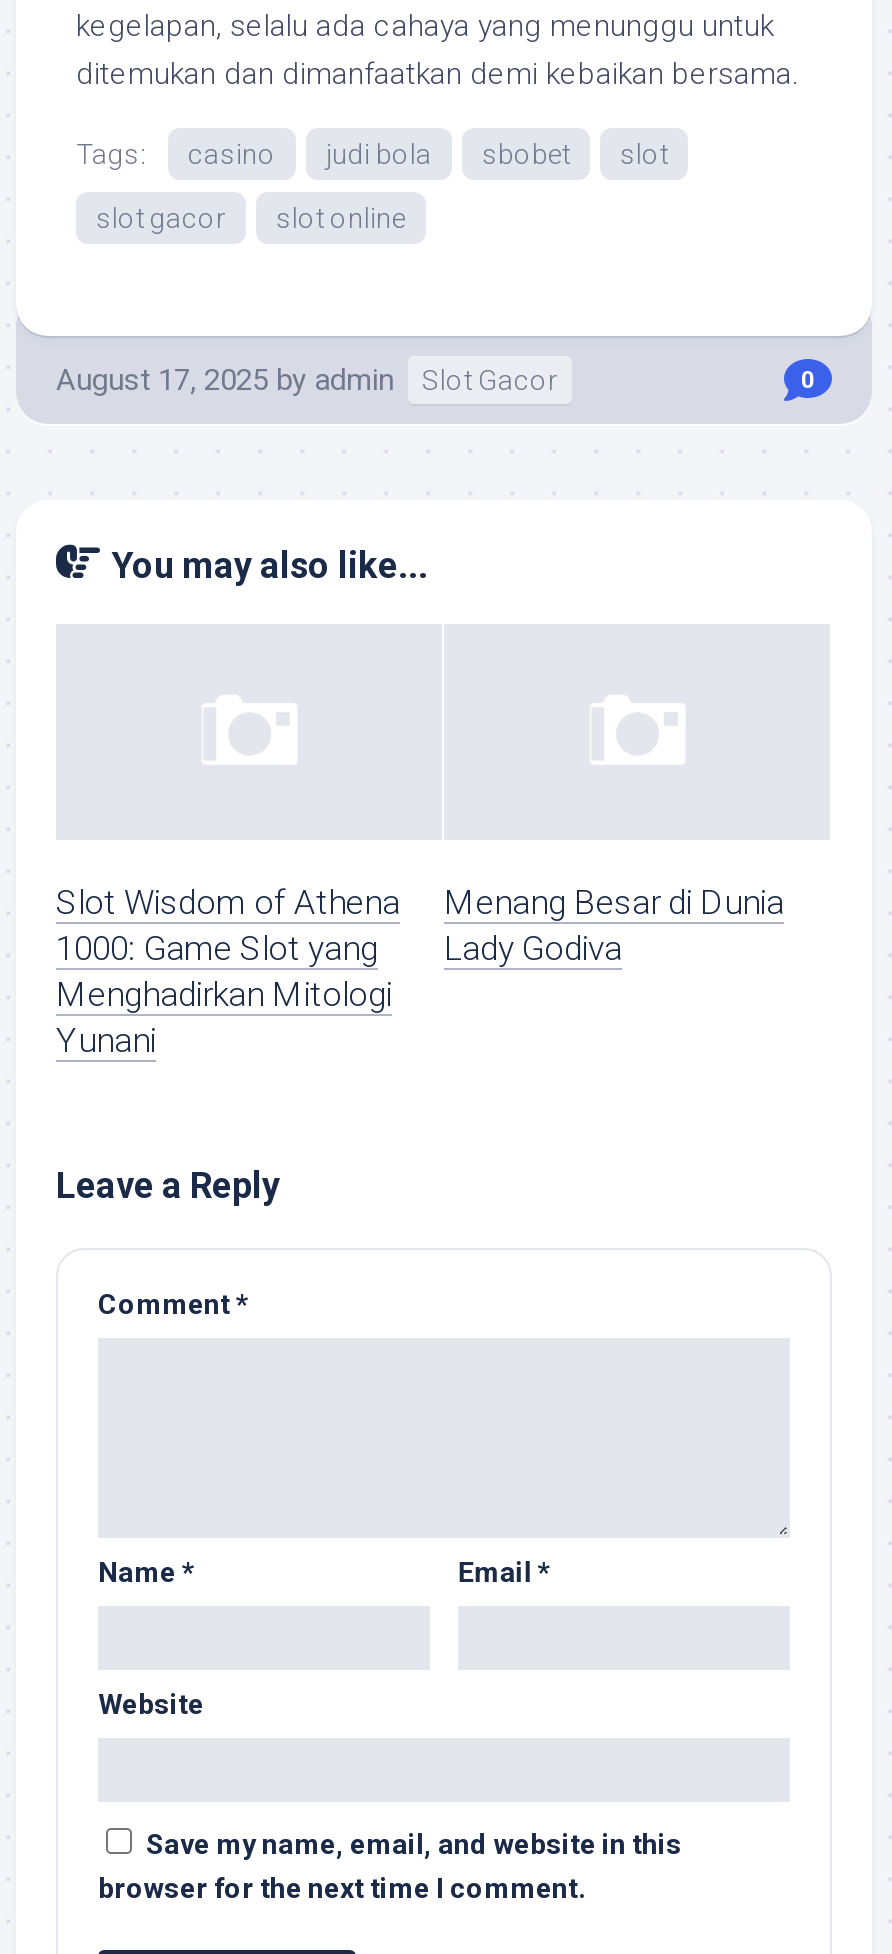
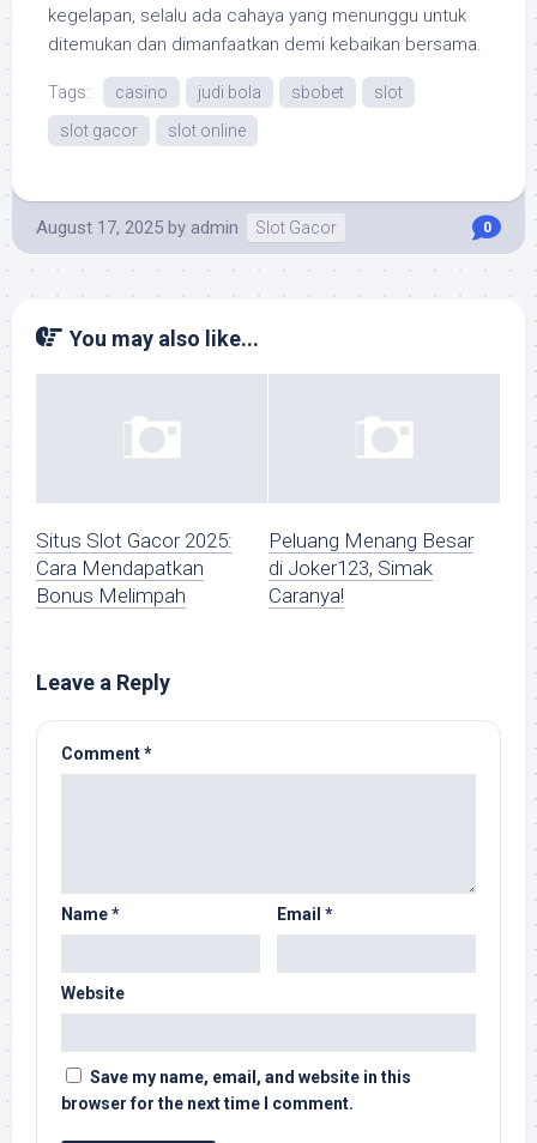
- Slot Wisdom of Athena
- 1000: Game Slot yang
- Menghadirkan Mitologi
- Yunani
+ Situs Slot Gacor 2025:
+ Cara Mendapatkan
+ Bonus Melimpah

- Menang Besar di Dunia
- Lady Godiva
+ Peluang Menang Besar
+ di Joker123, Simak
+ Caranya!
